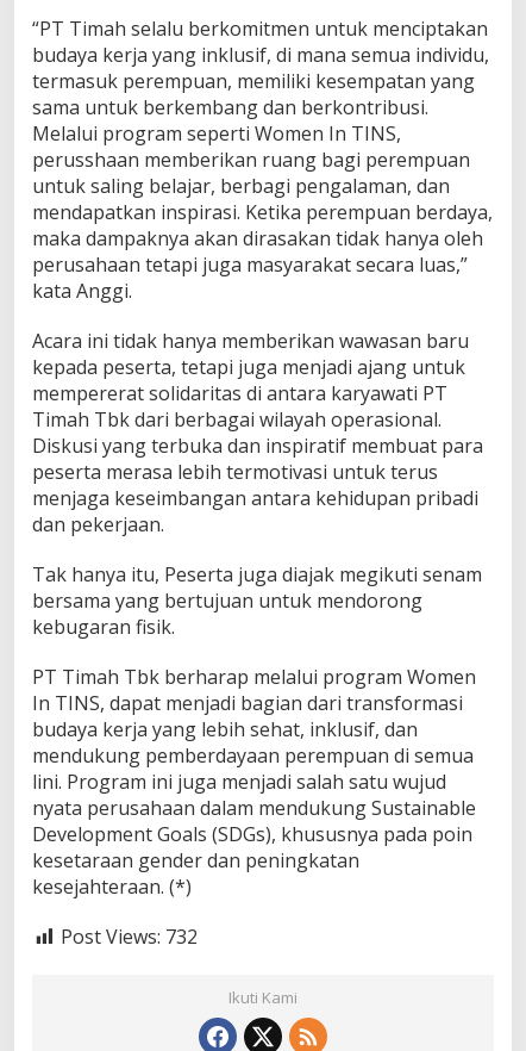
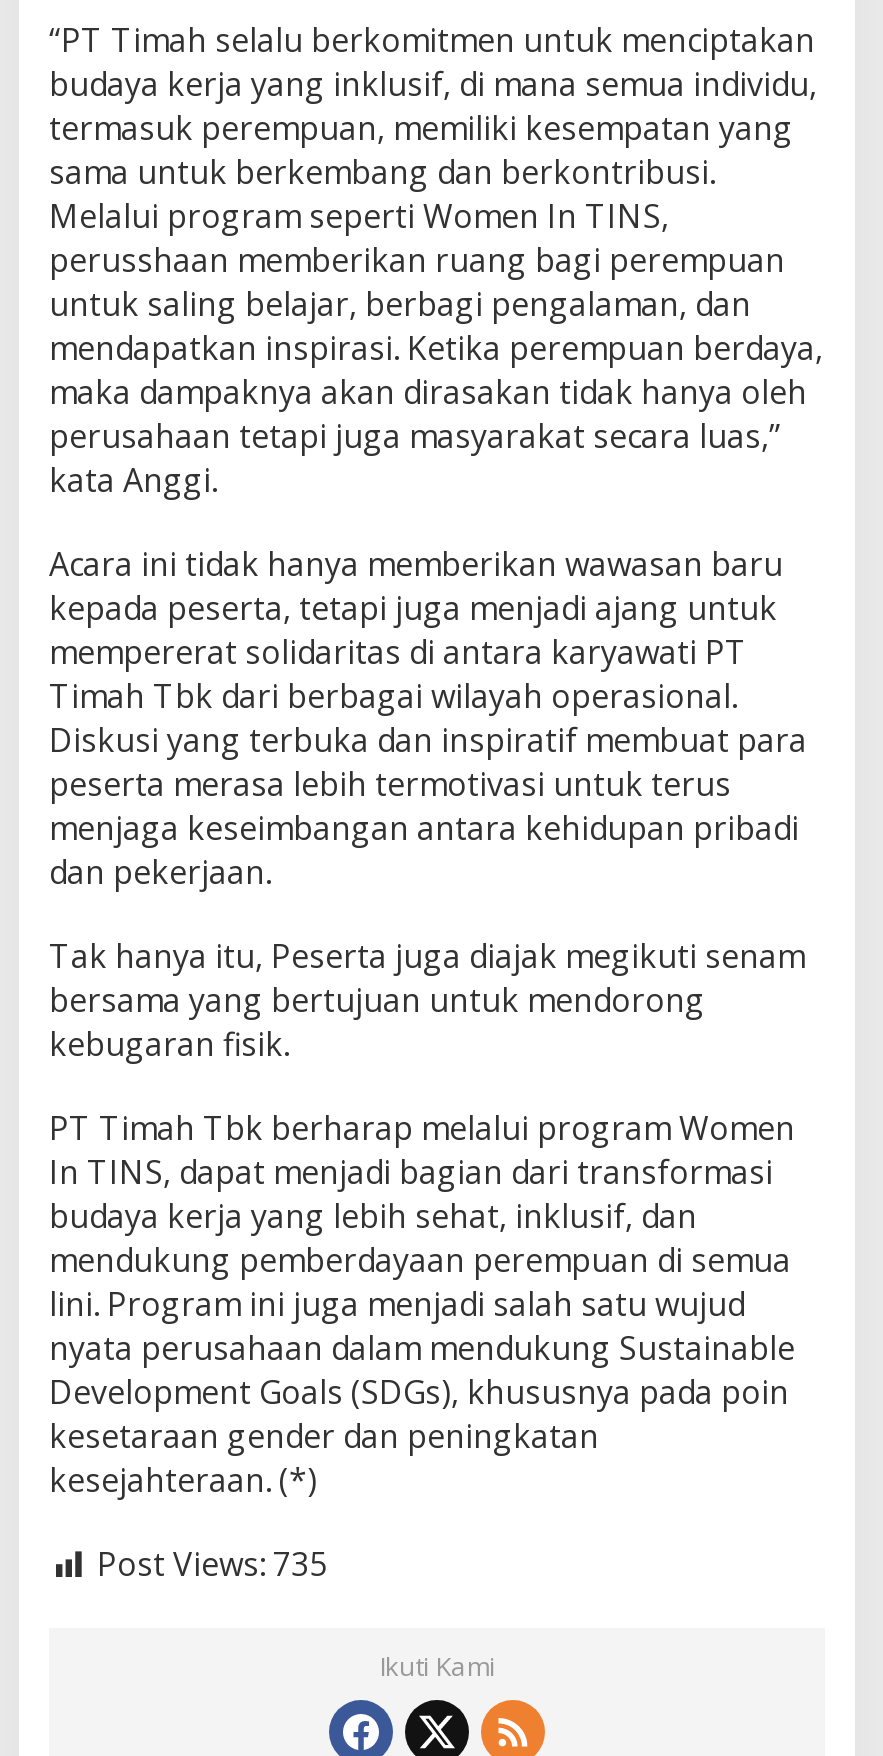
- Post Views: 732
+ Post Views: 735
